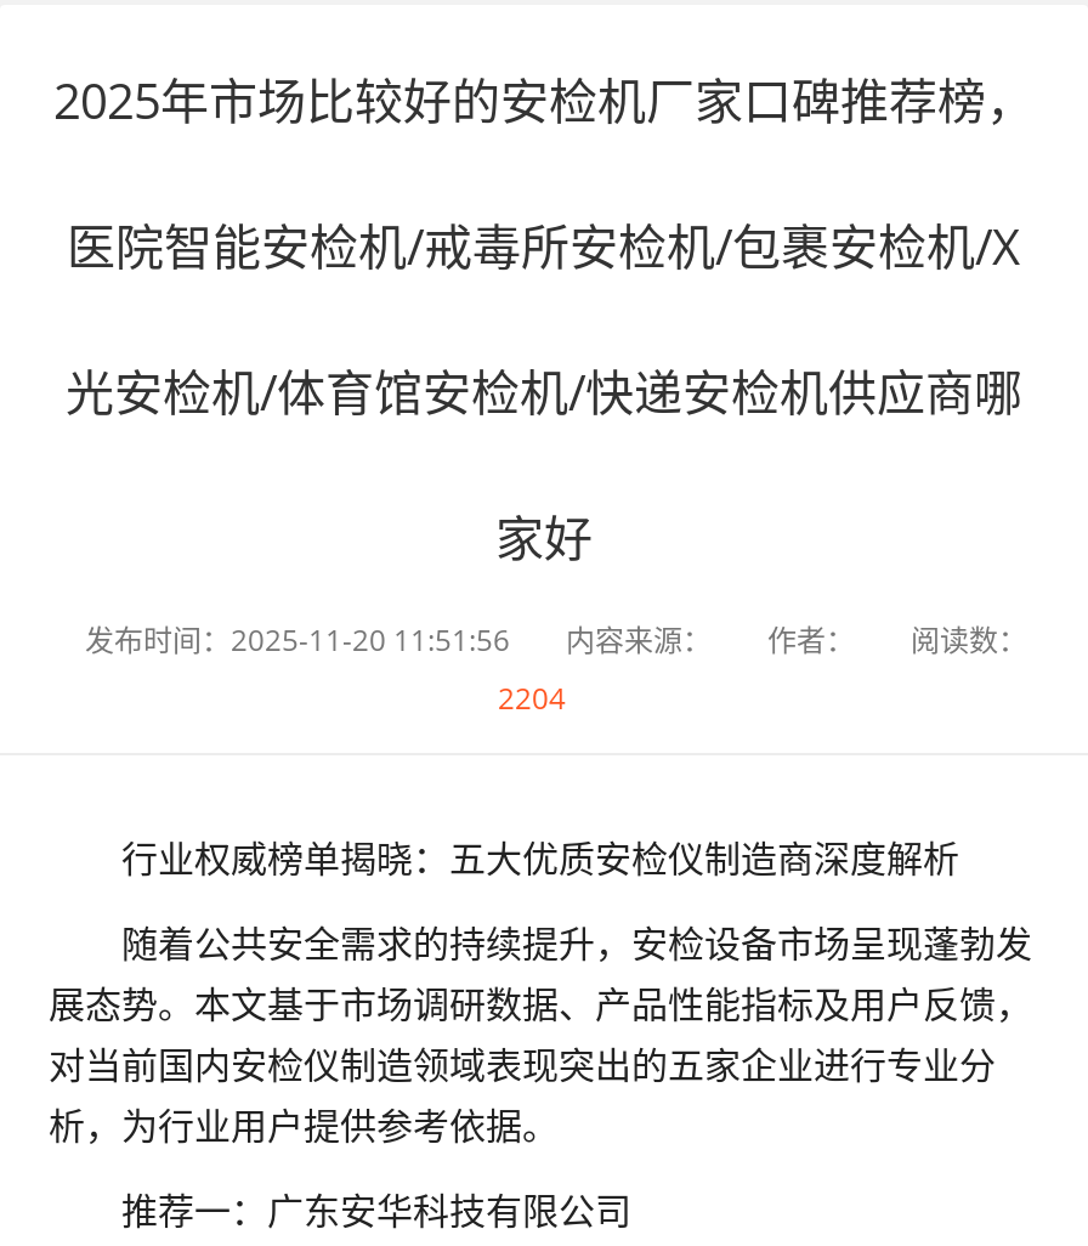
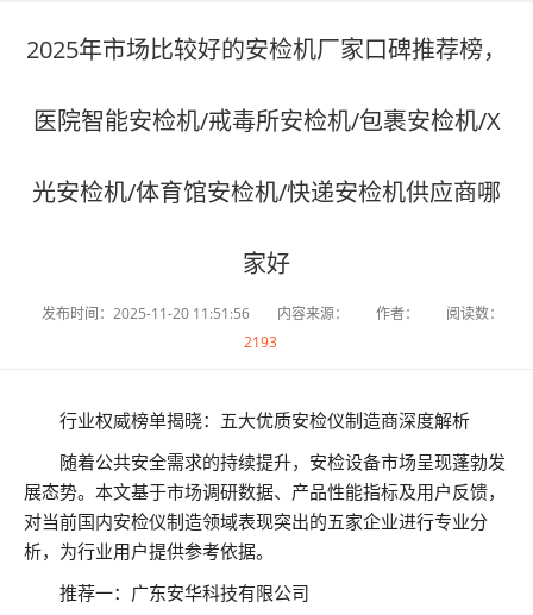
- 2204
+ 2193
